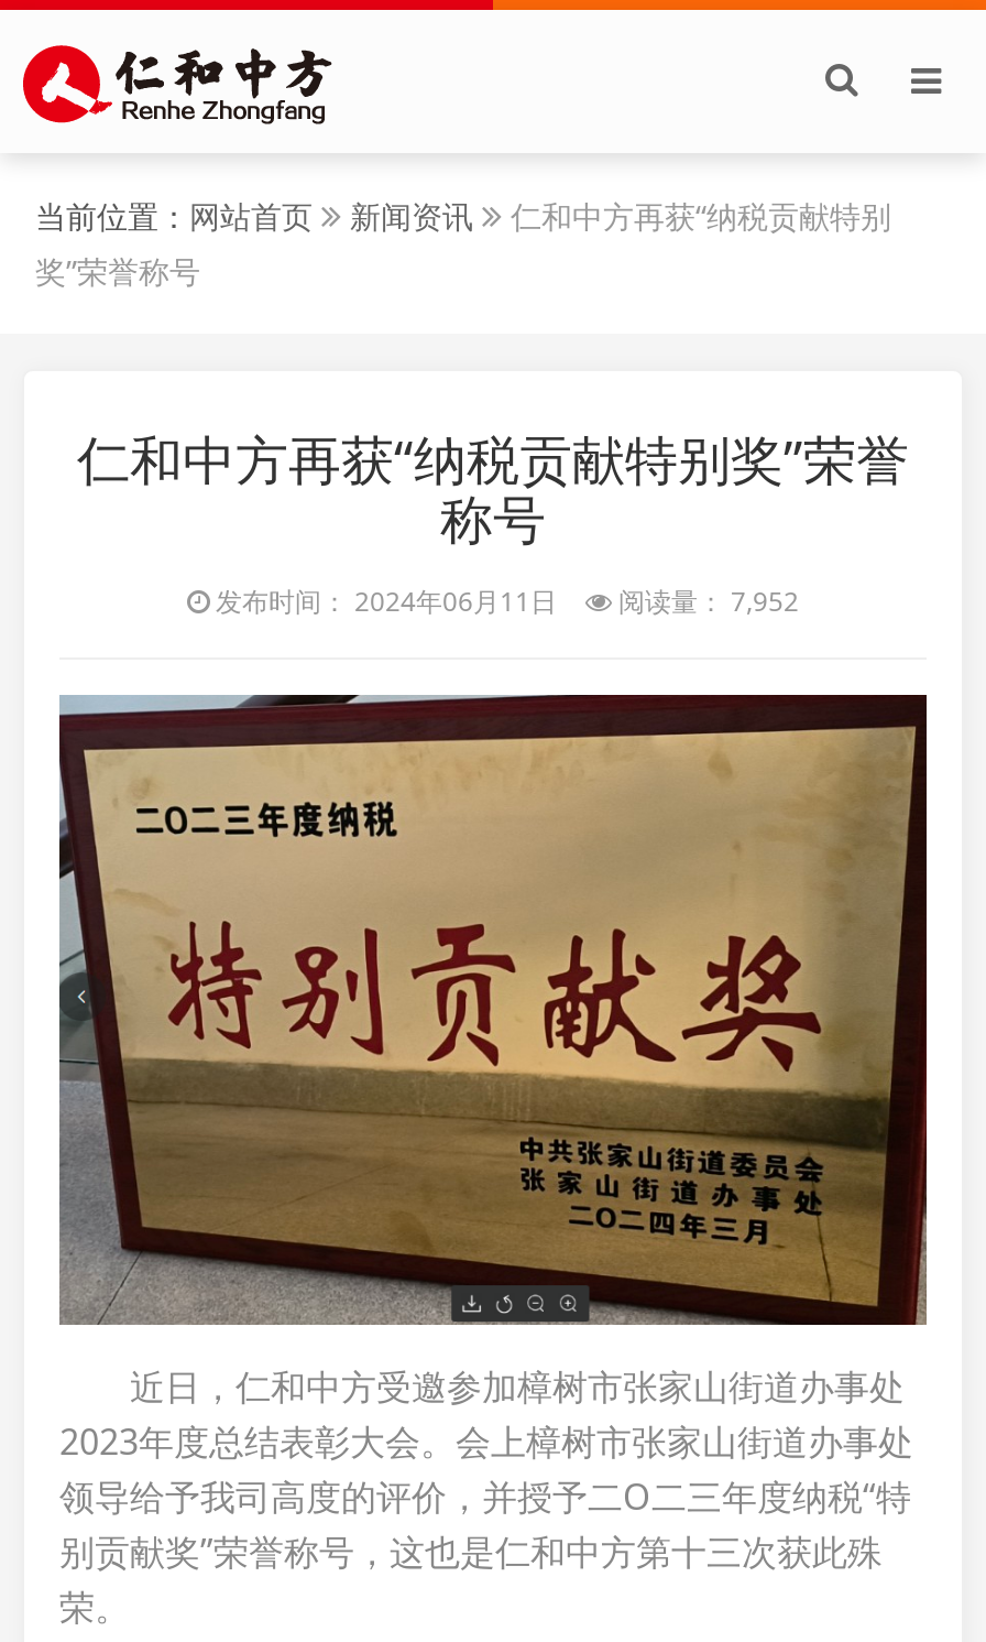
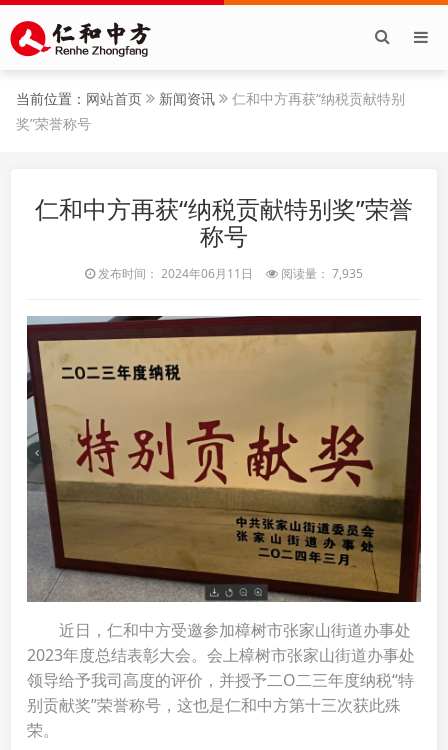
- 发布时间： 2024年06月11日 阅读量： 7,952
+ 发布时间： 2024年06月11日 阅读量： 7,935
